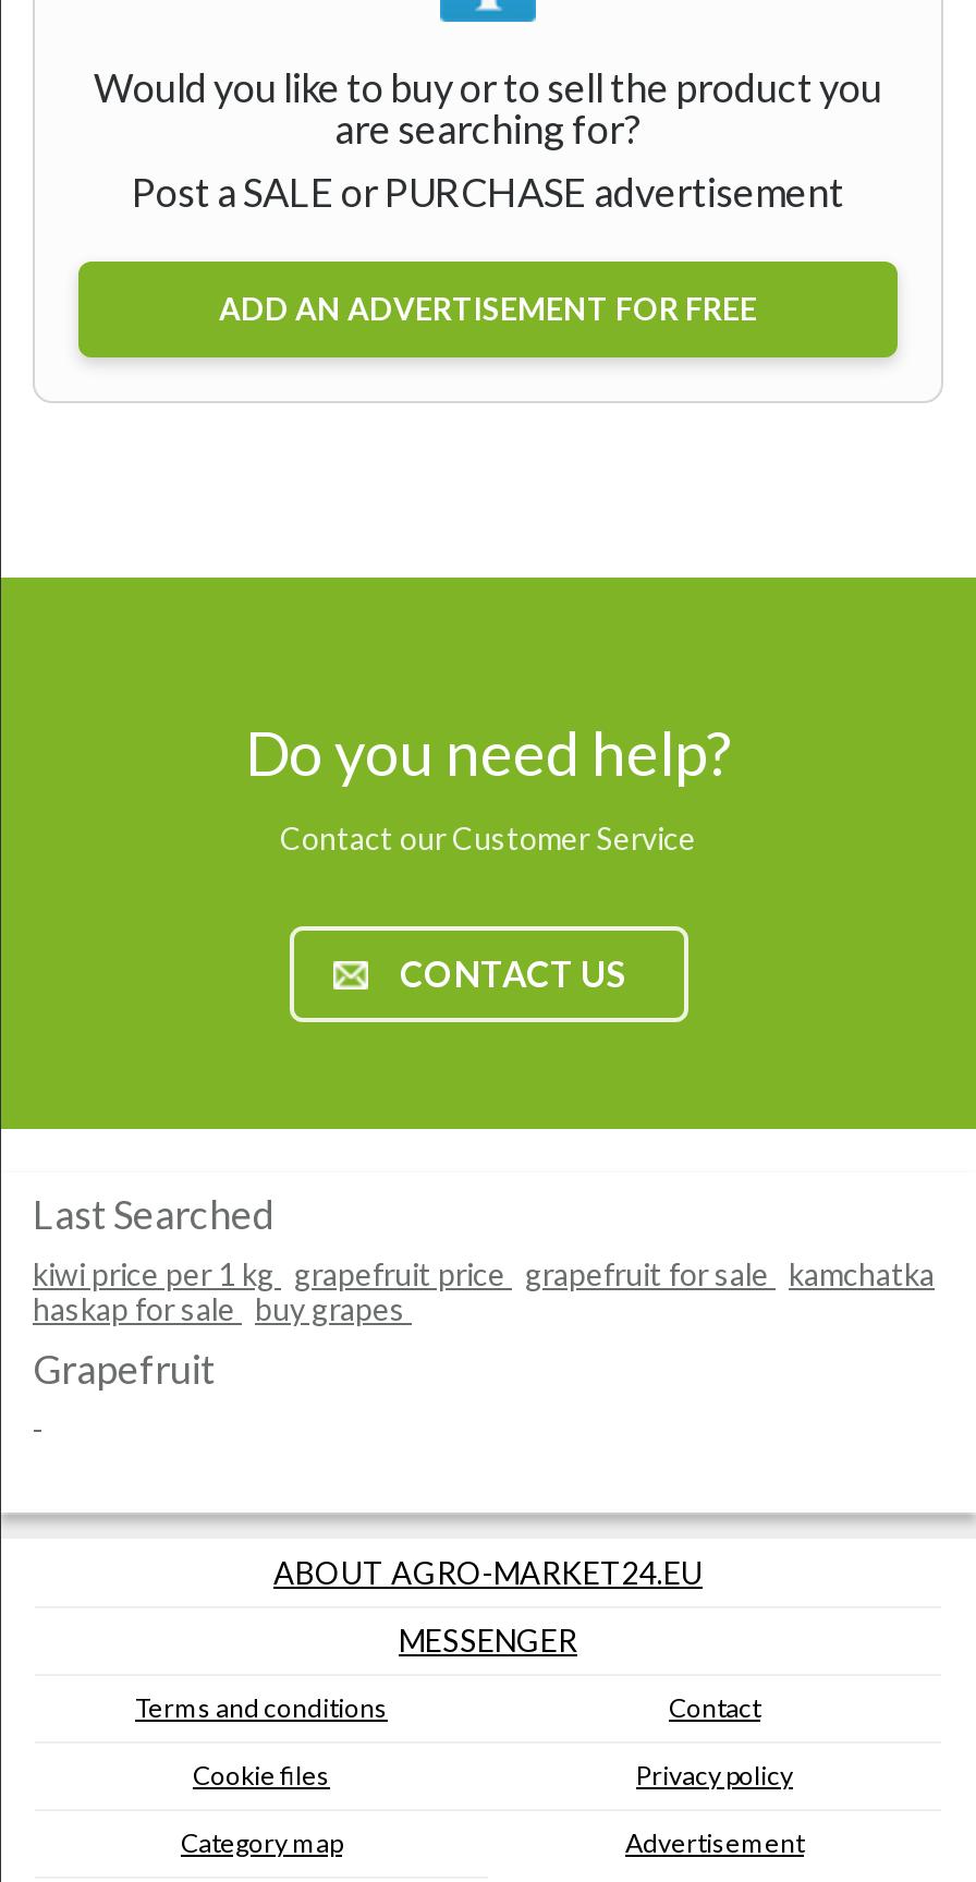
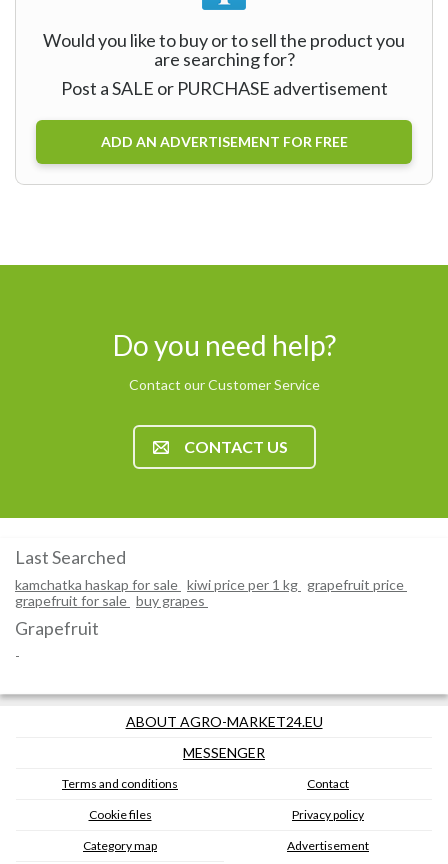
- kiwi price per 1 kg grapefruit price grapefruit for sale kamchatka
- haskap for sale buy grapes
+ kamchatka haskap for sale kiwi price per 1 kg grapefruit price
+ grapefruit for sale buy grapes
